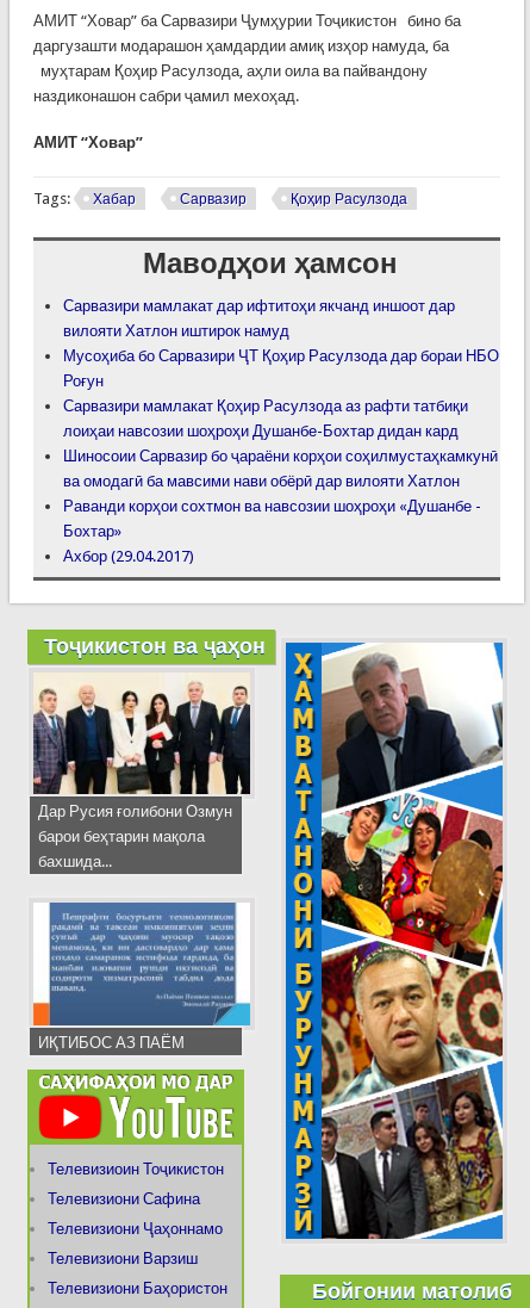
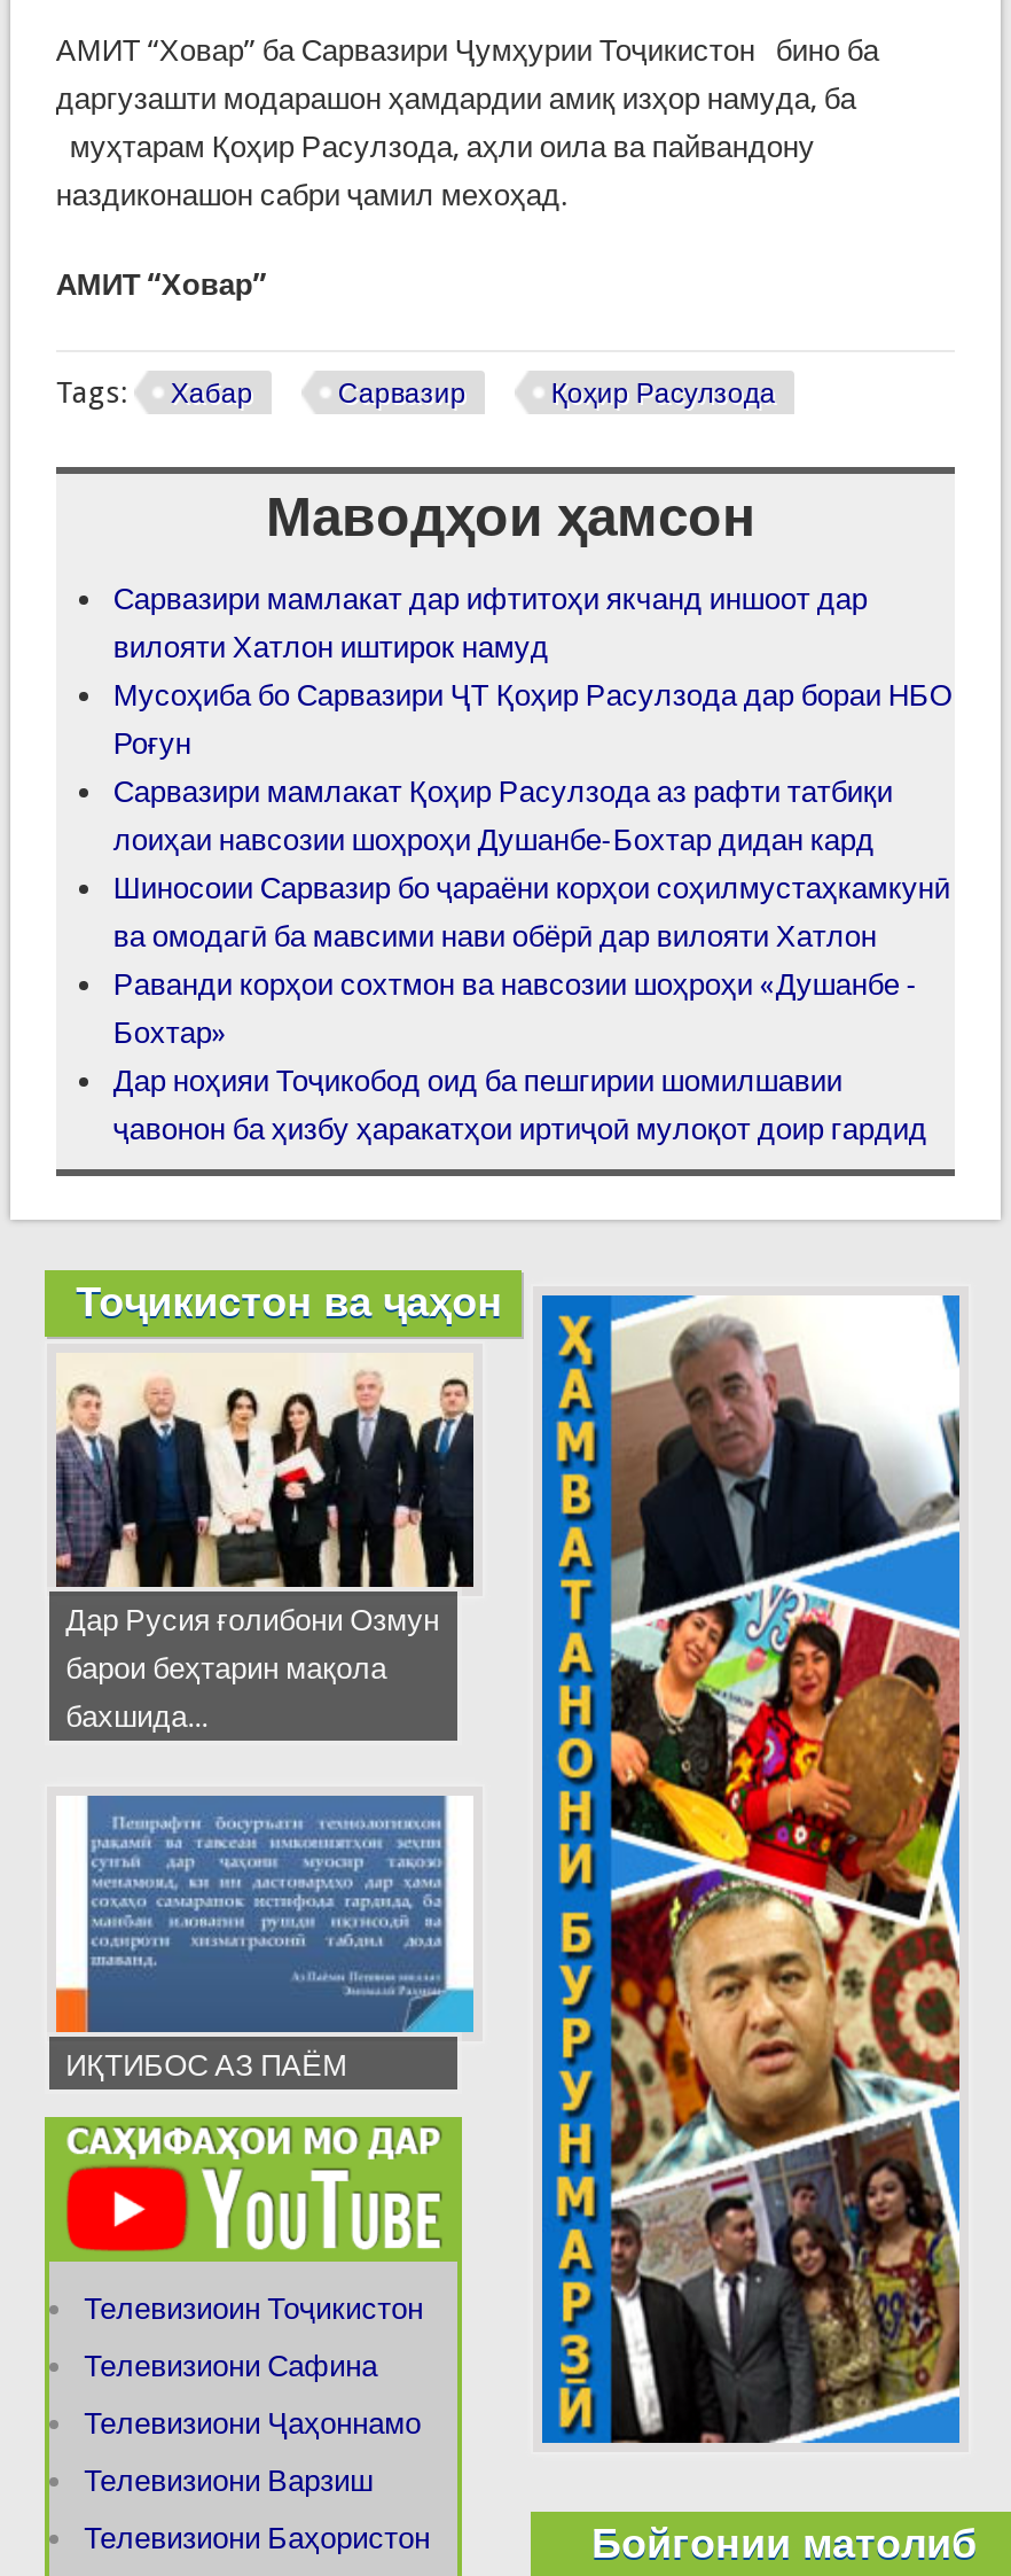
- Ахбор (29.04.2017)
+ Дар ноҳияи Тоҷикобод оид ба пешгирии шомилшавии
+ ҷавонон ба ҳизбу ҳаракатҳои иртиҷоӣ мулоқот доир гардид
